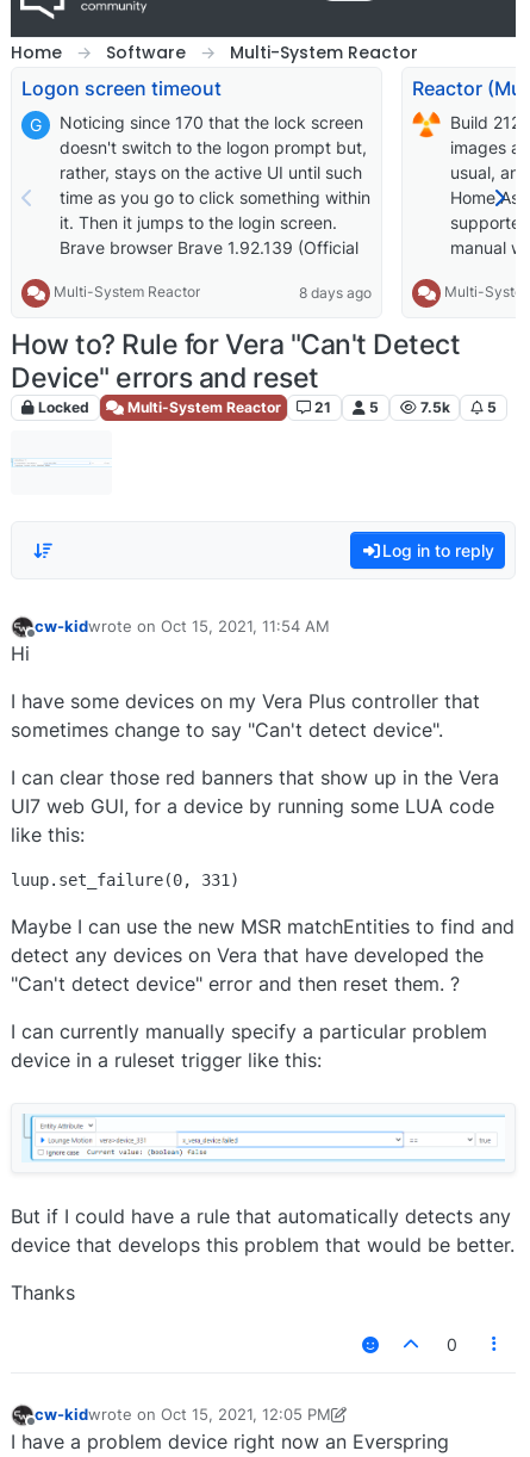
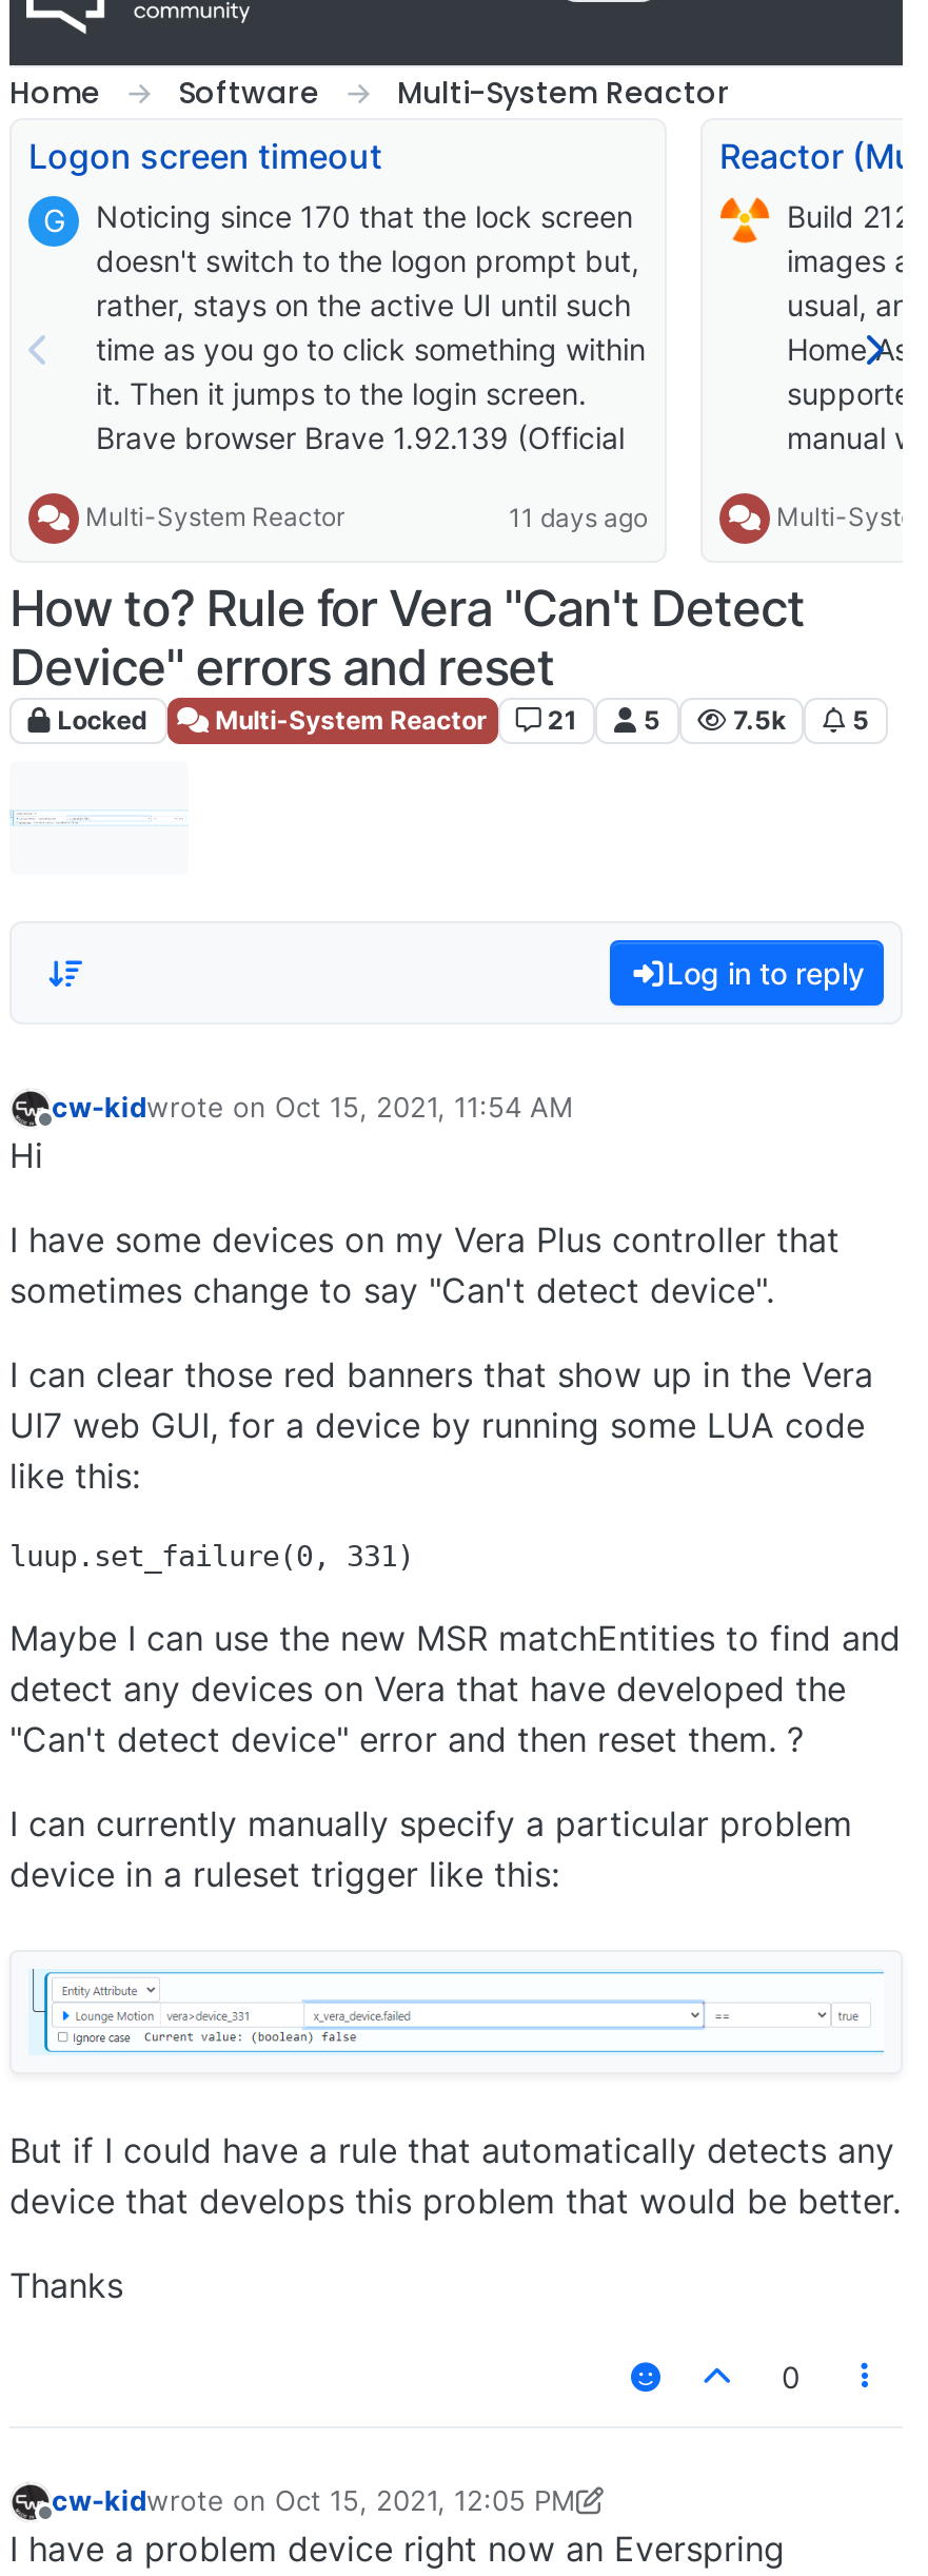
- 8 days ago
+ 11 days ago
